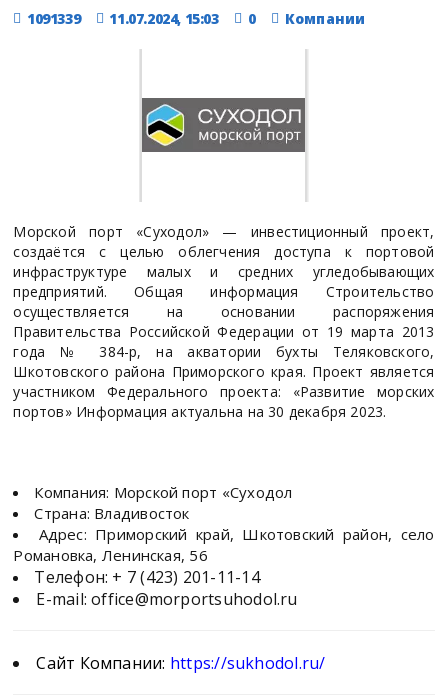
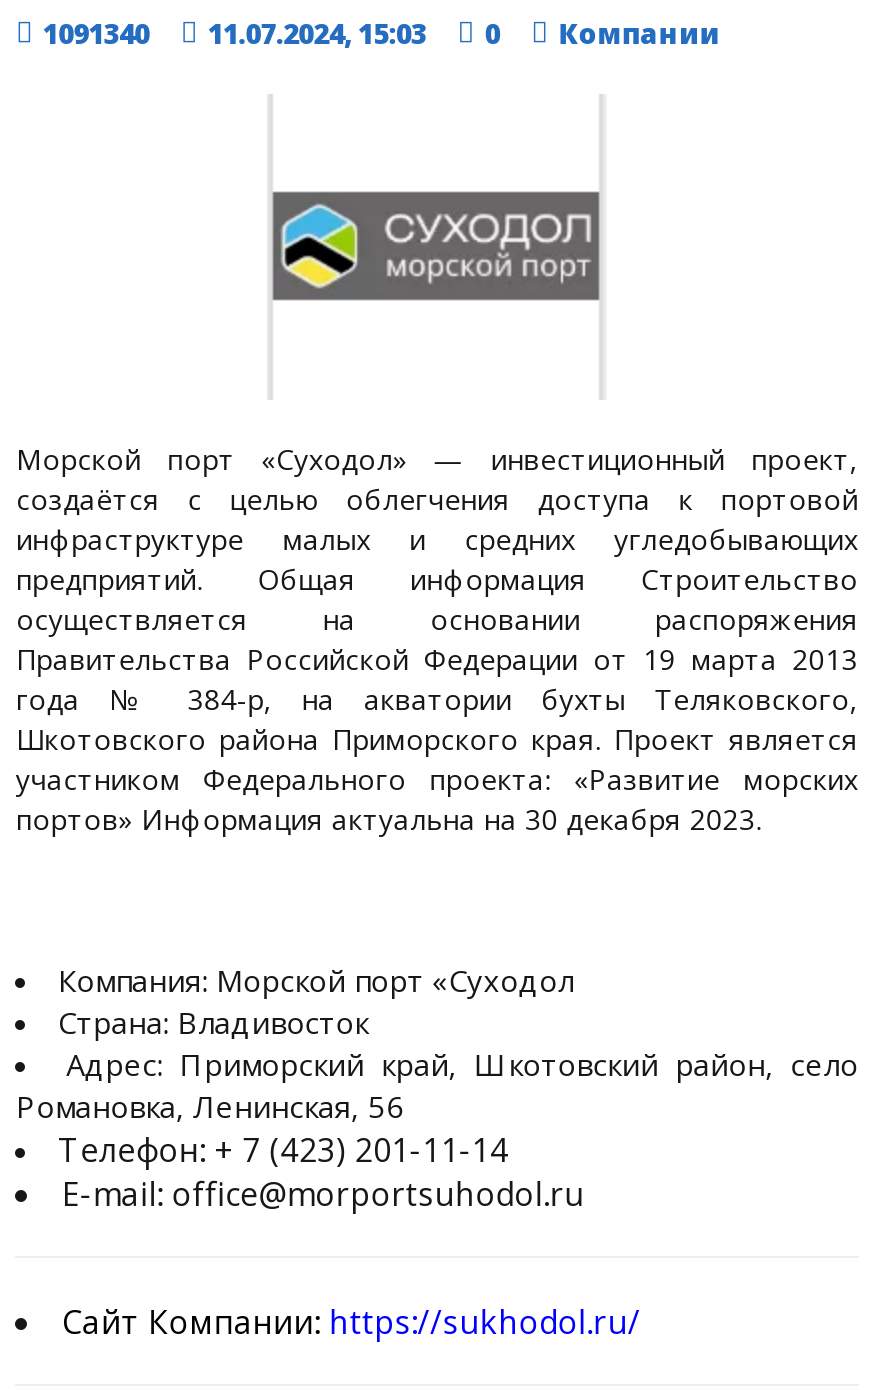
- 1091339 11.07.2024, 15:03 0 Компании
+ 1091340 11.07.2024, 15:03 0 Компании
